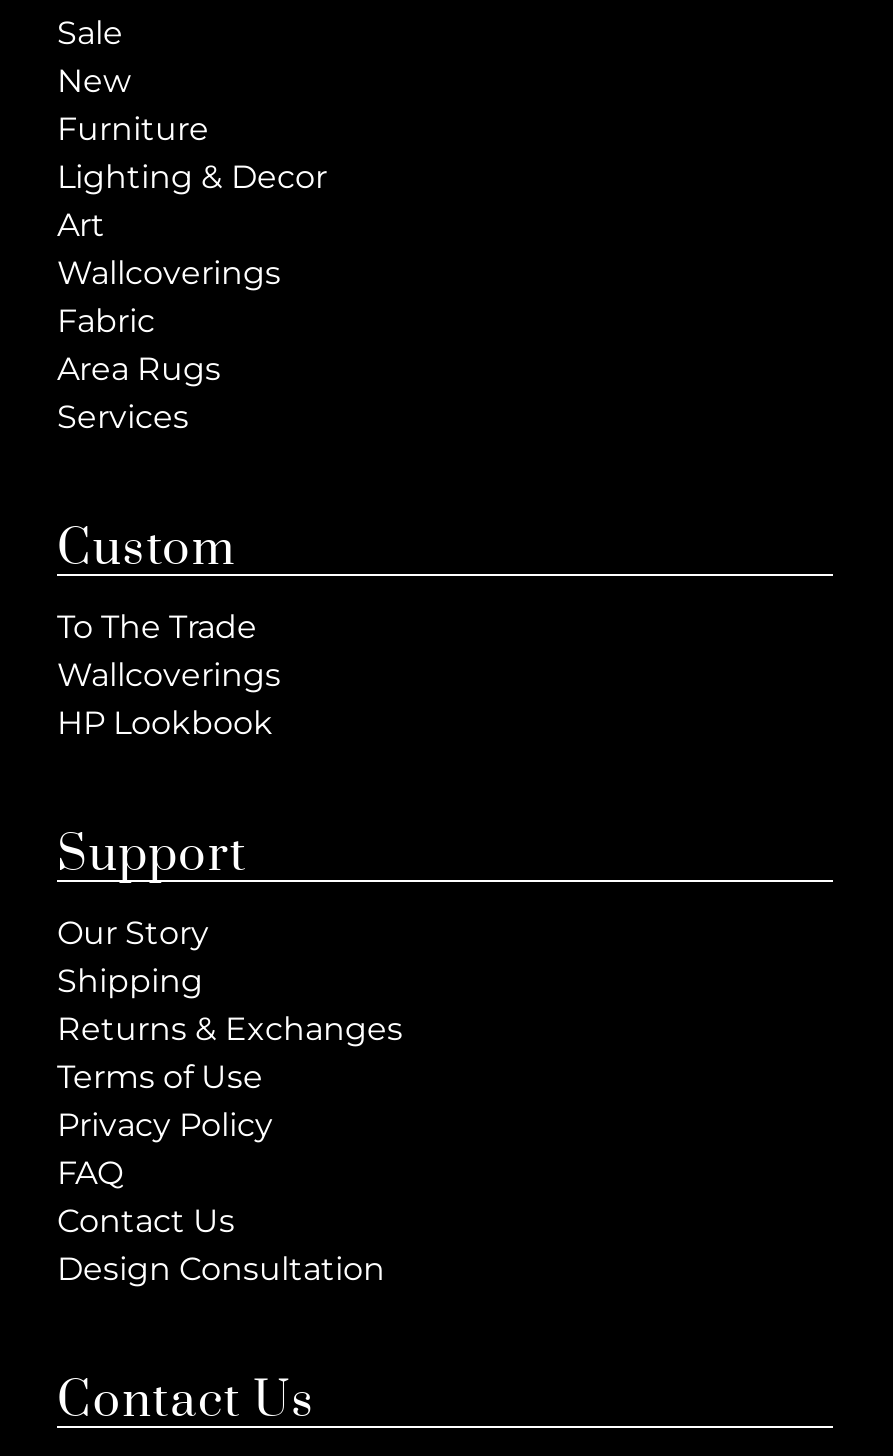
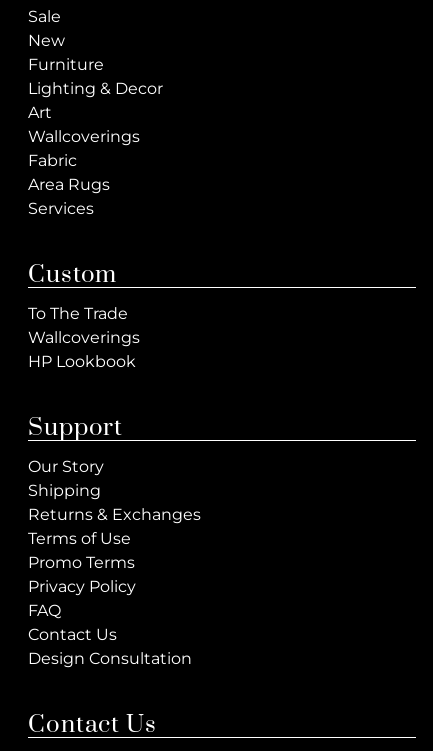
+ Promo Terms
